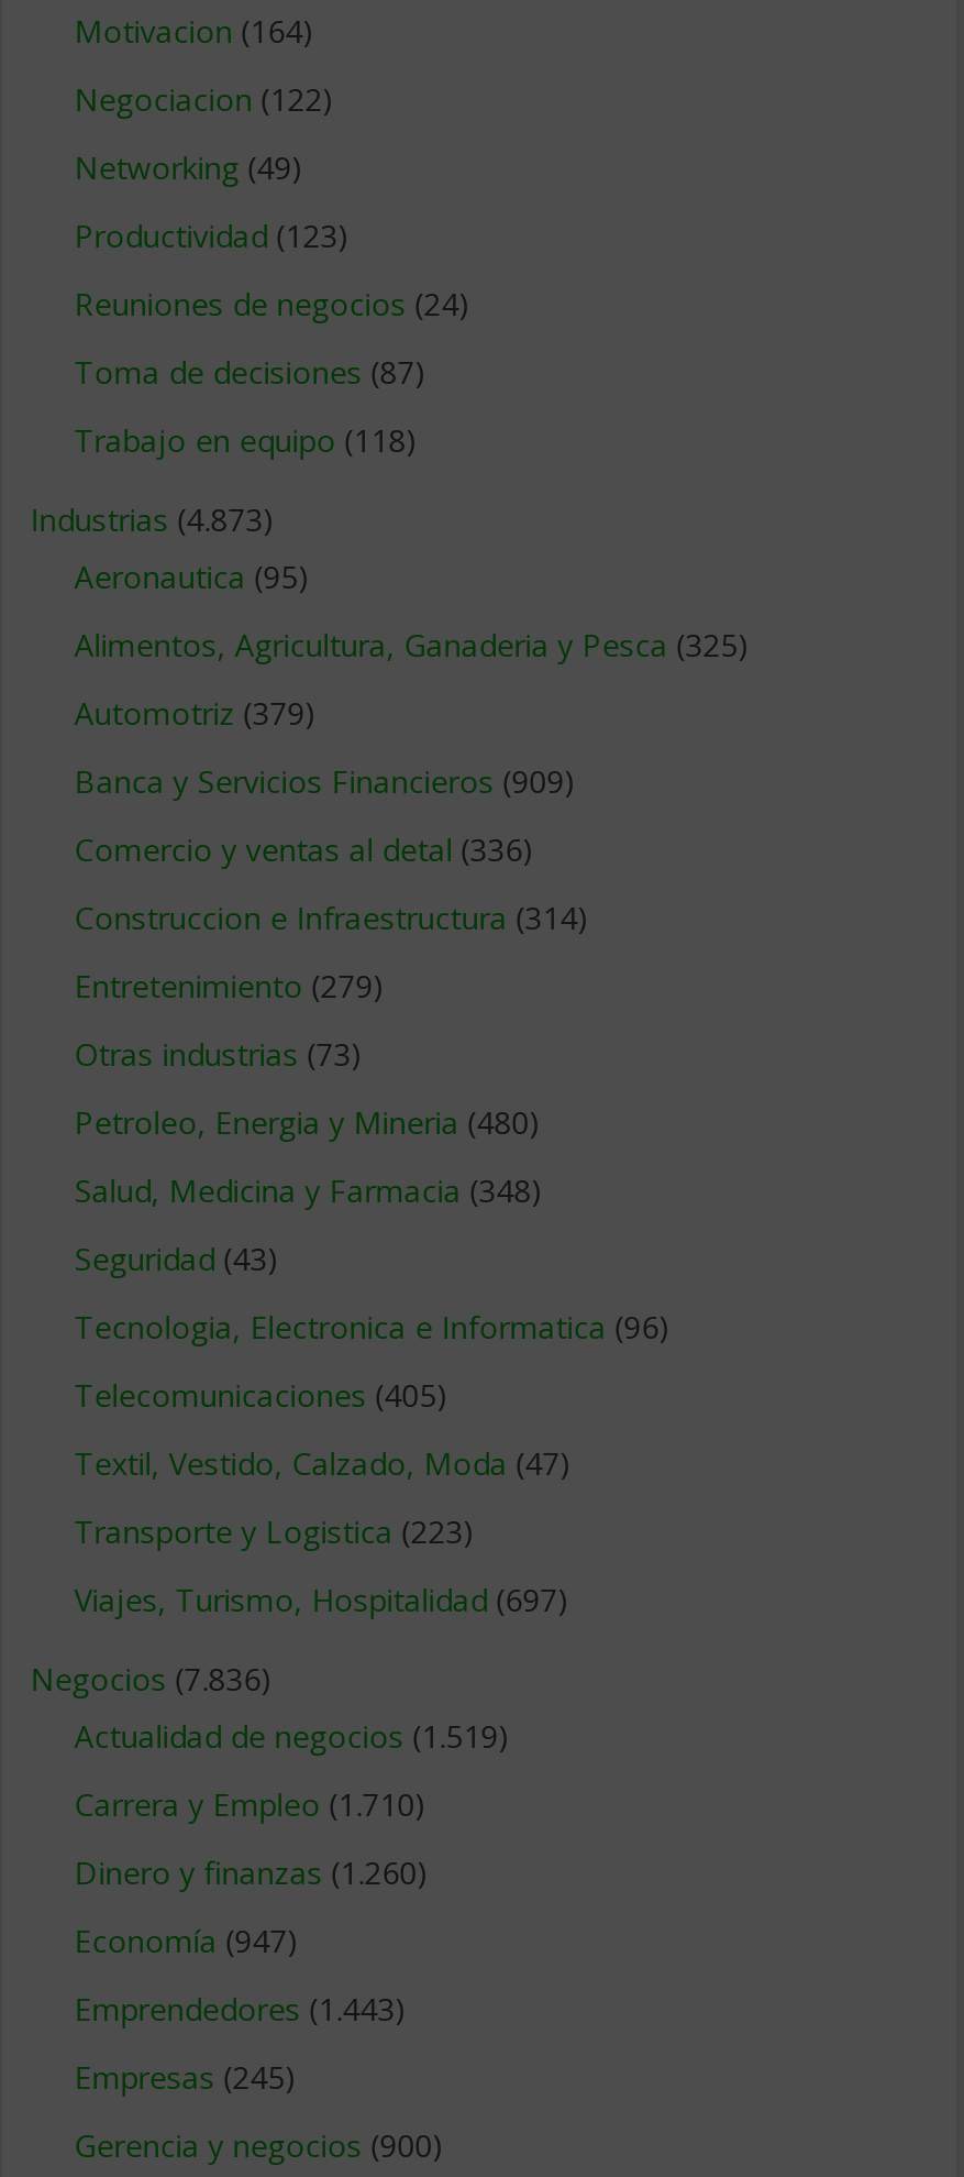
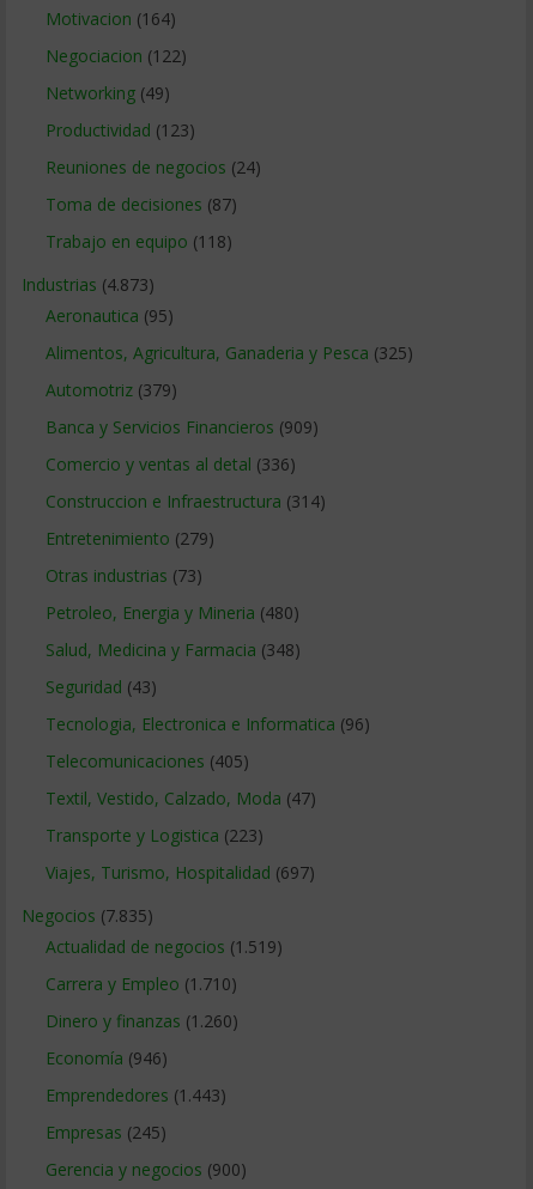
- Negocios (7.836)
+ Negocios (7.835)

- Economía (947)
+ Economía (946)
